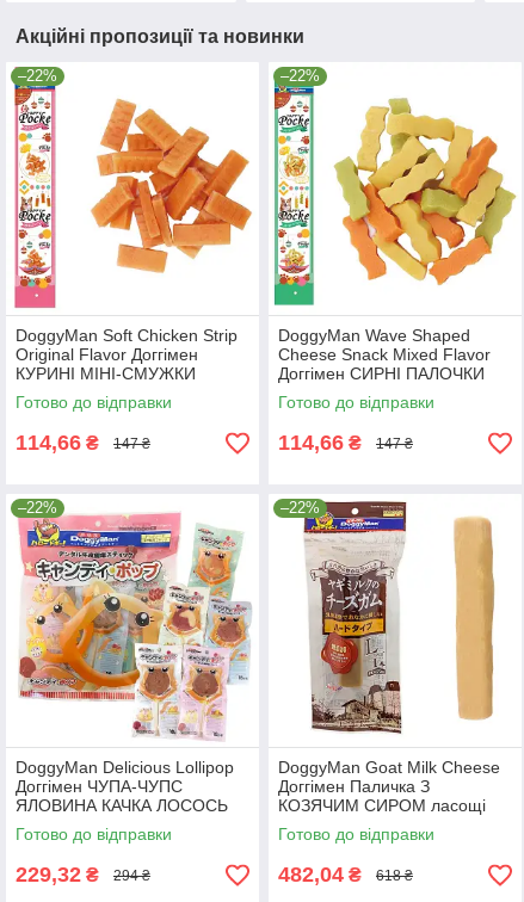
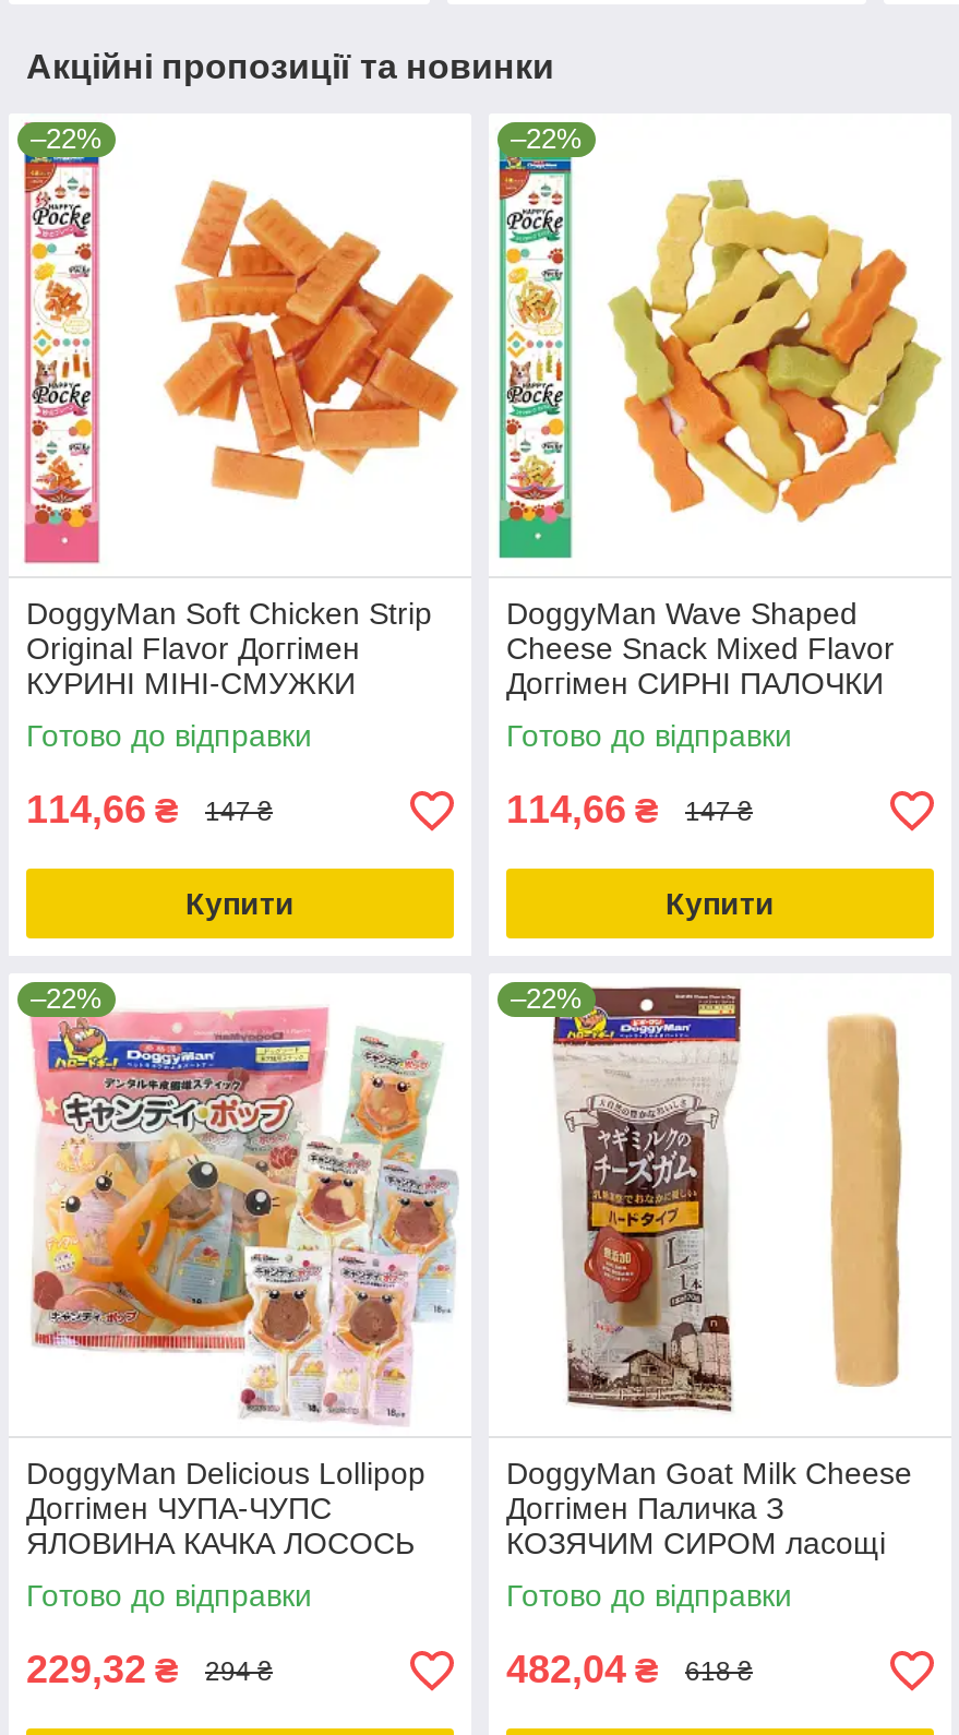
+ Купити

+ Купити
